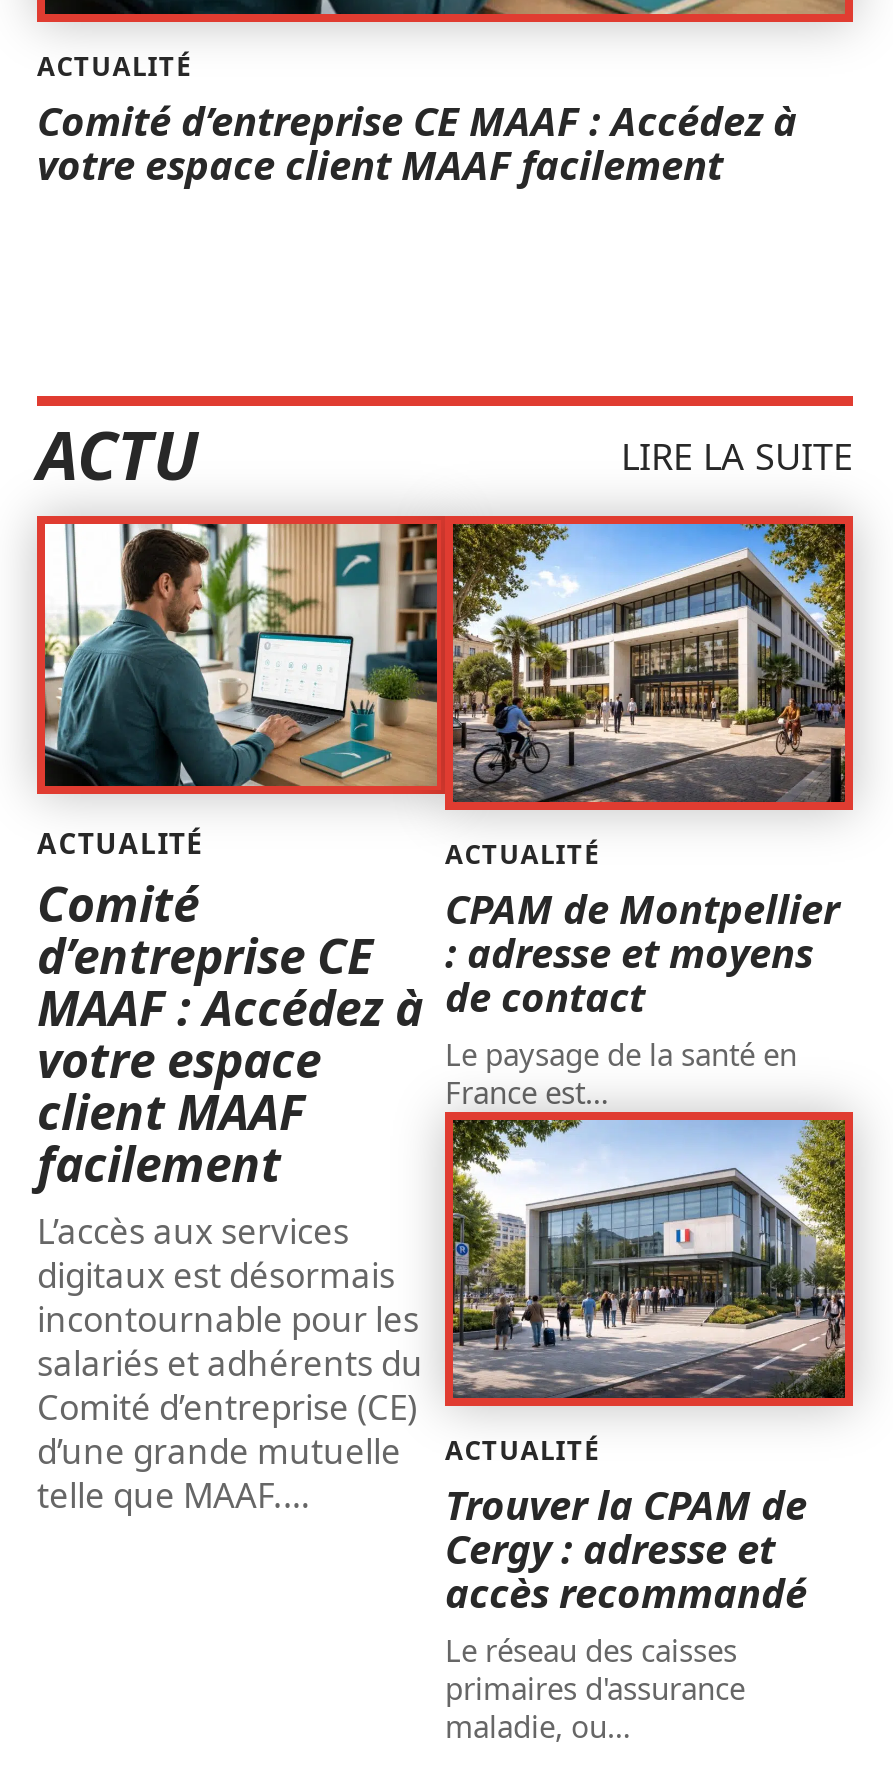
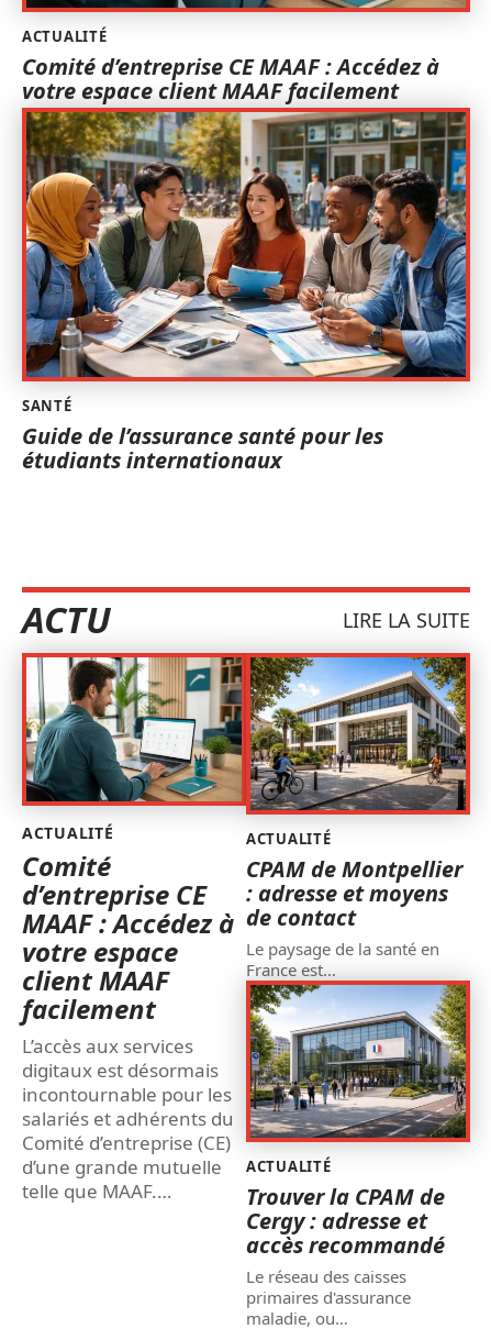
+ [image]
+ SANTÉ
+ Guide de l’assurance santé pour les
+ étudiants internationaux
